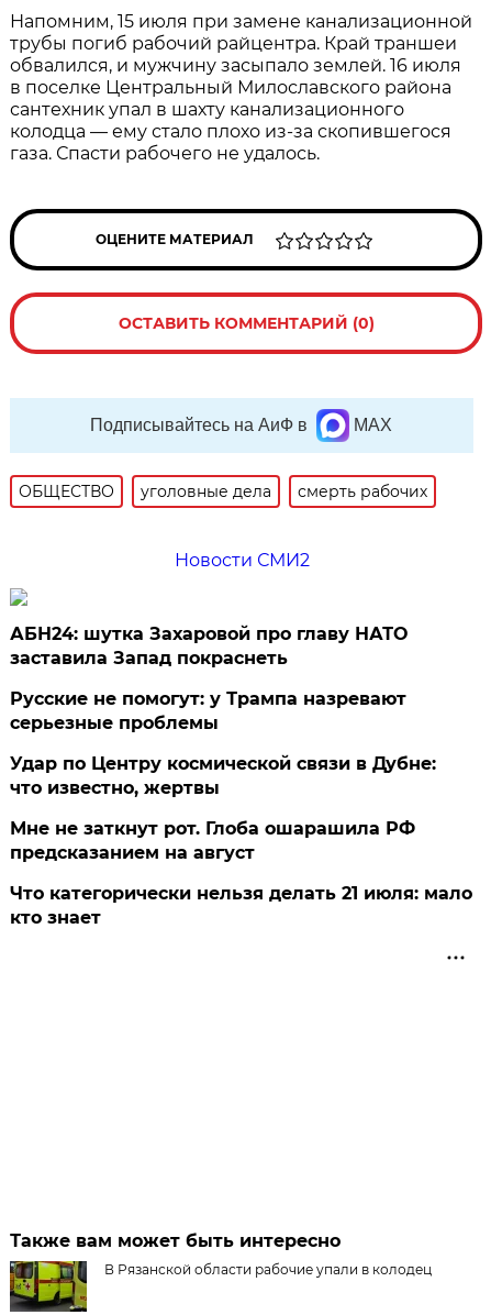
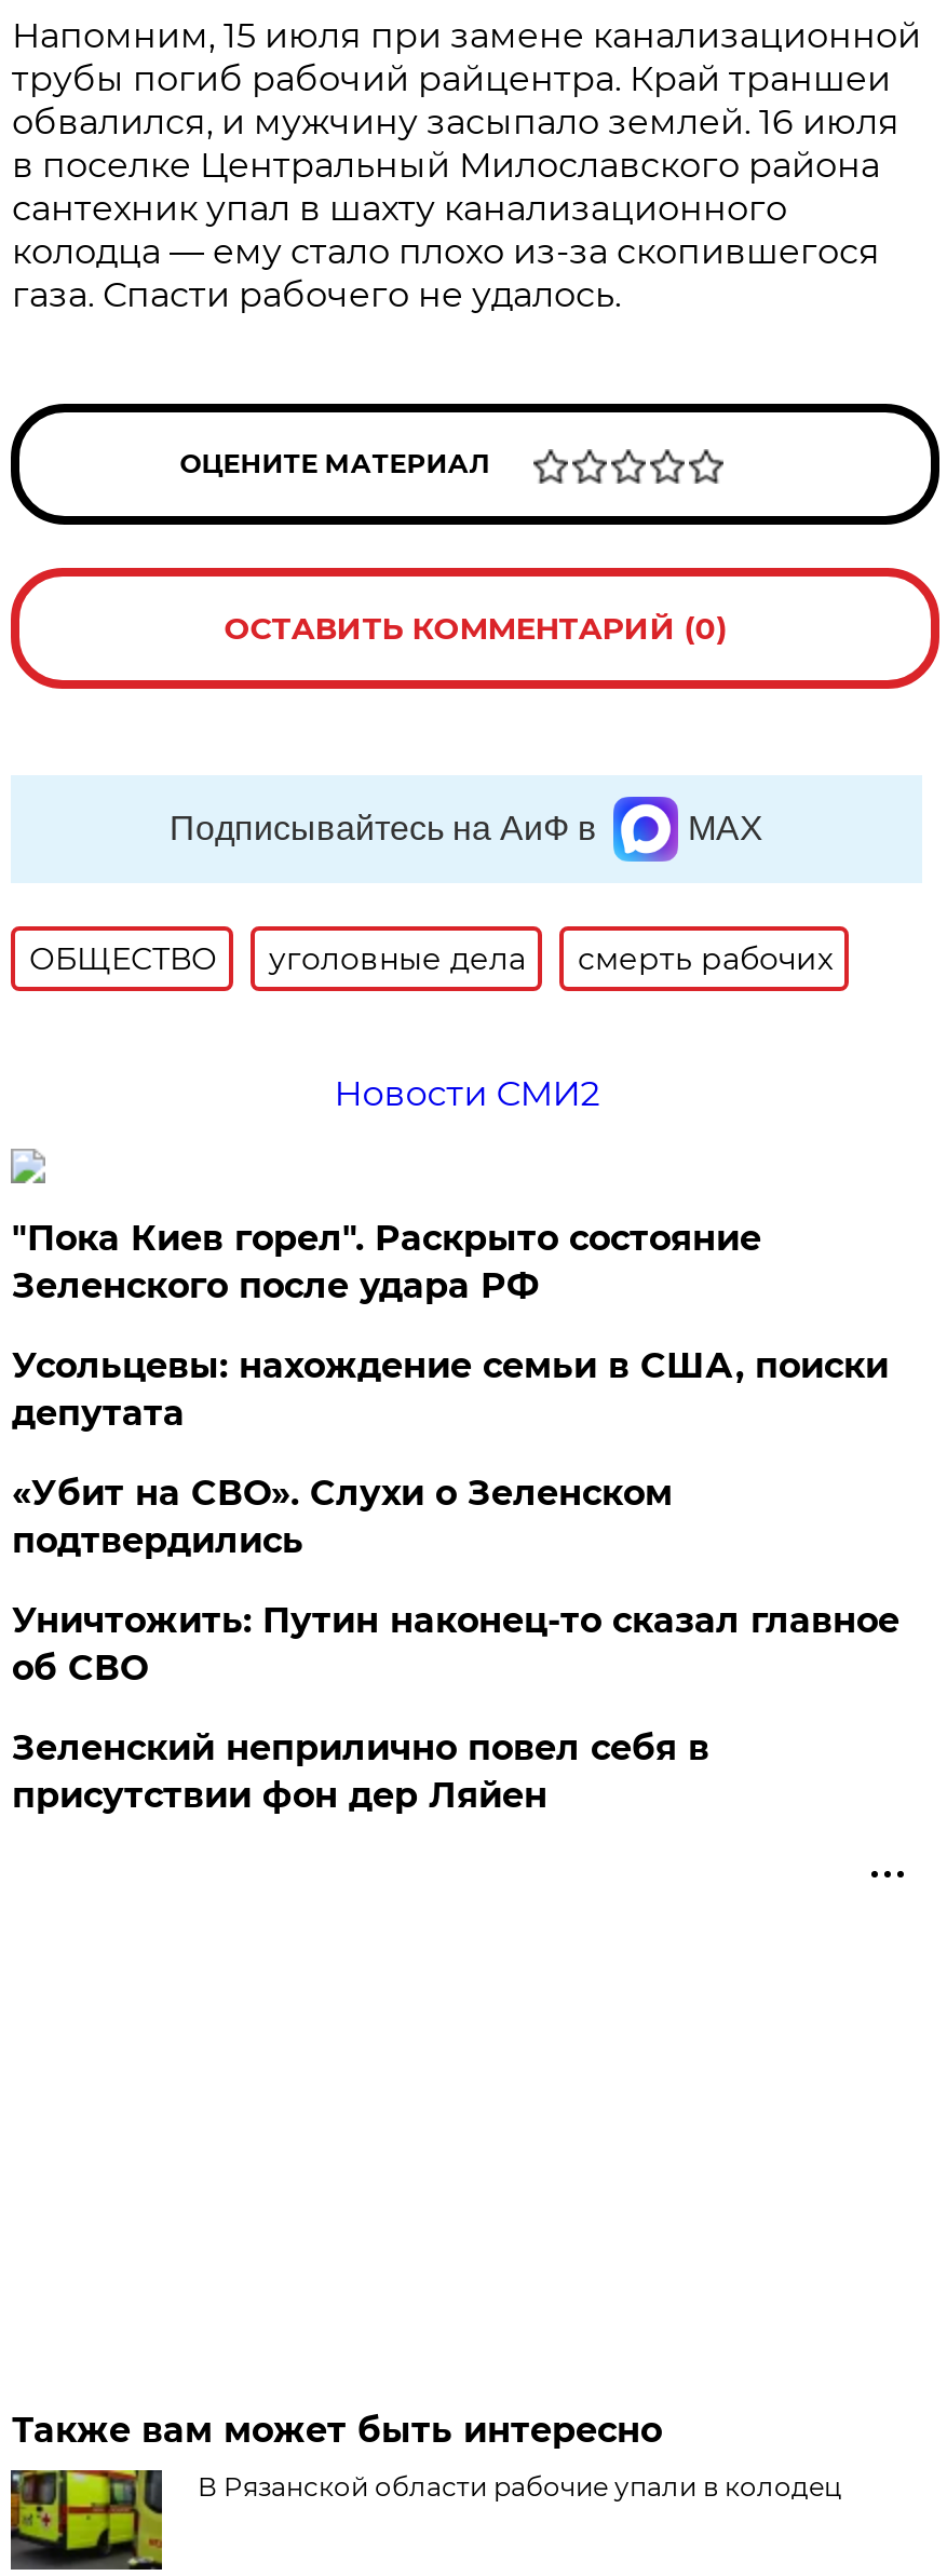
- АБН24: шутка Захаровой про главу НАТО
- заставила Запад покраснеть
+ "Пока Киев горел". Раскрыто состояние
+ Зеленского после удара РФ

- Русские не помогут: у Трампа назревают
- серьезные проблемы
+ Усольцевы: нахождение семьи в США, поиски
+ депутата

- Удар по Центру космической связи в Дубне:
- что известно, жертвы
+ «Убит на СВО». Слухи о Зеленском
+ подтвердились

- Мне не заткнут рот. Глоба ошарашила РФ
- предсказанием на август
+ Уничтожить: Путин наконец-то сказал главное
+ об СВО

- Что категорически нельзя делать 21 июля: мало
- кто знает
+ Зеленский неприлично повел cебя в
+ присутствии фон дер Ляйен
